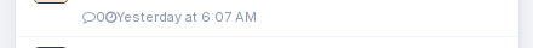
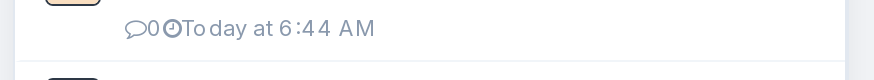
- Yesterday at 6:07 AM
+ Today at 6:44 AM
